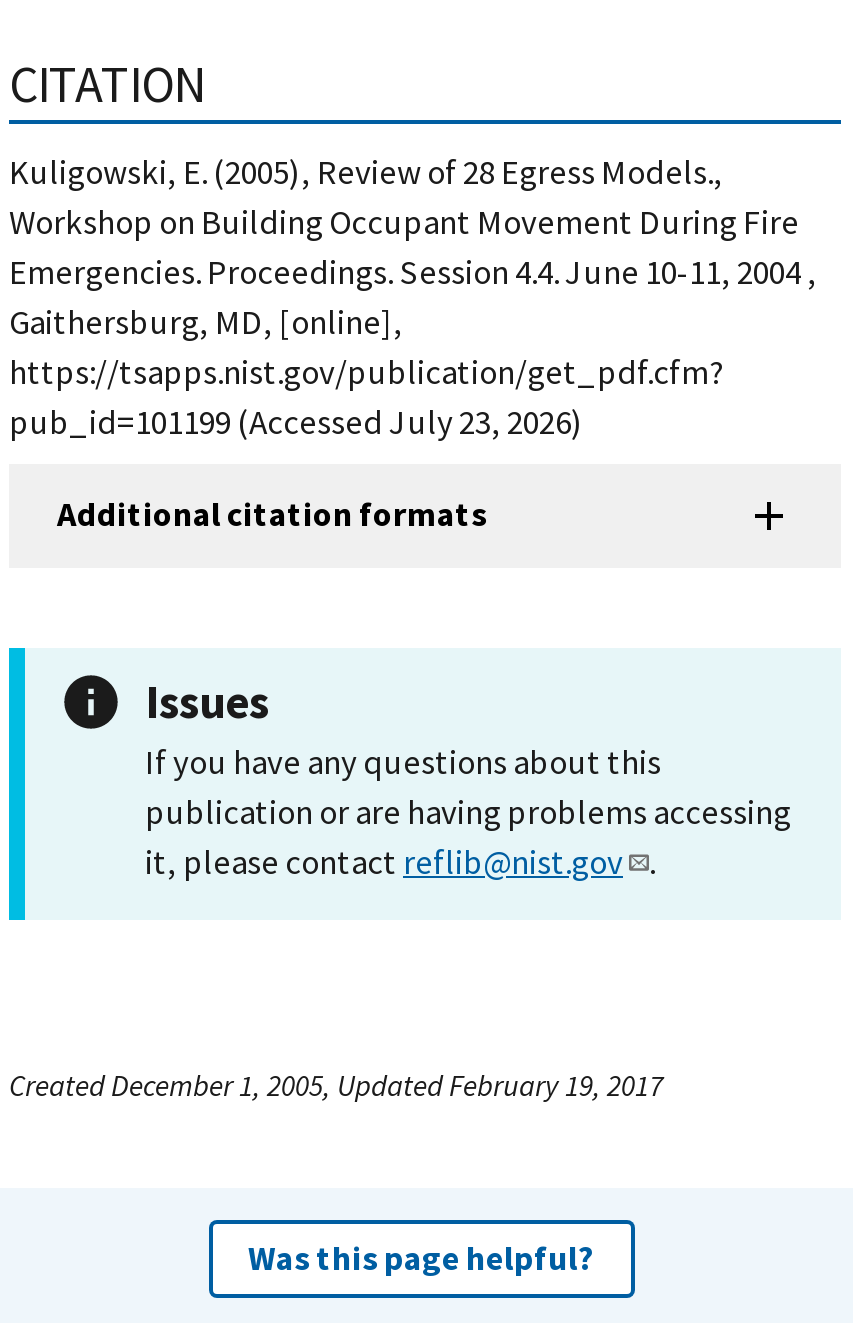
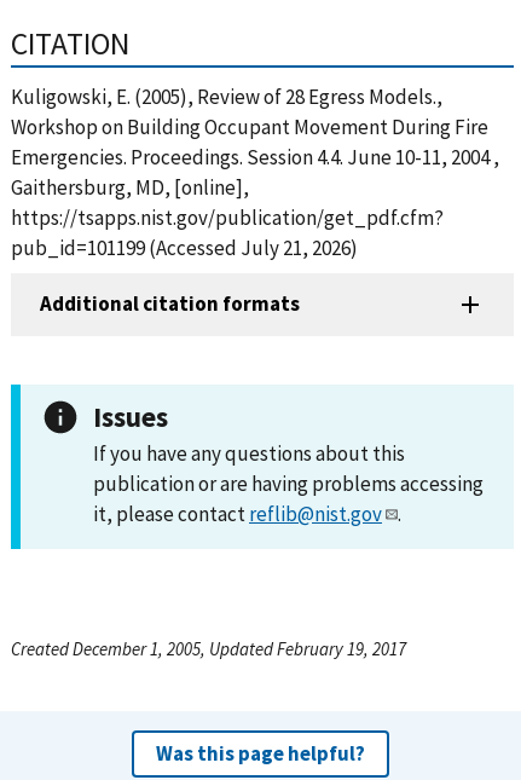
- pub_id=101199 (Accessed July 23, 2026)
+ pub_id=101199 (Accessed July 21, 2026)
